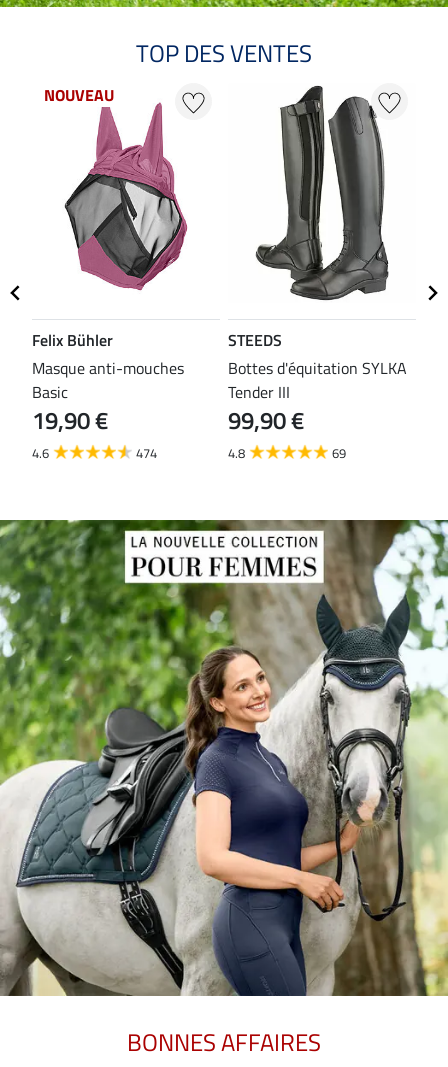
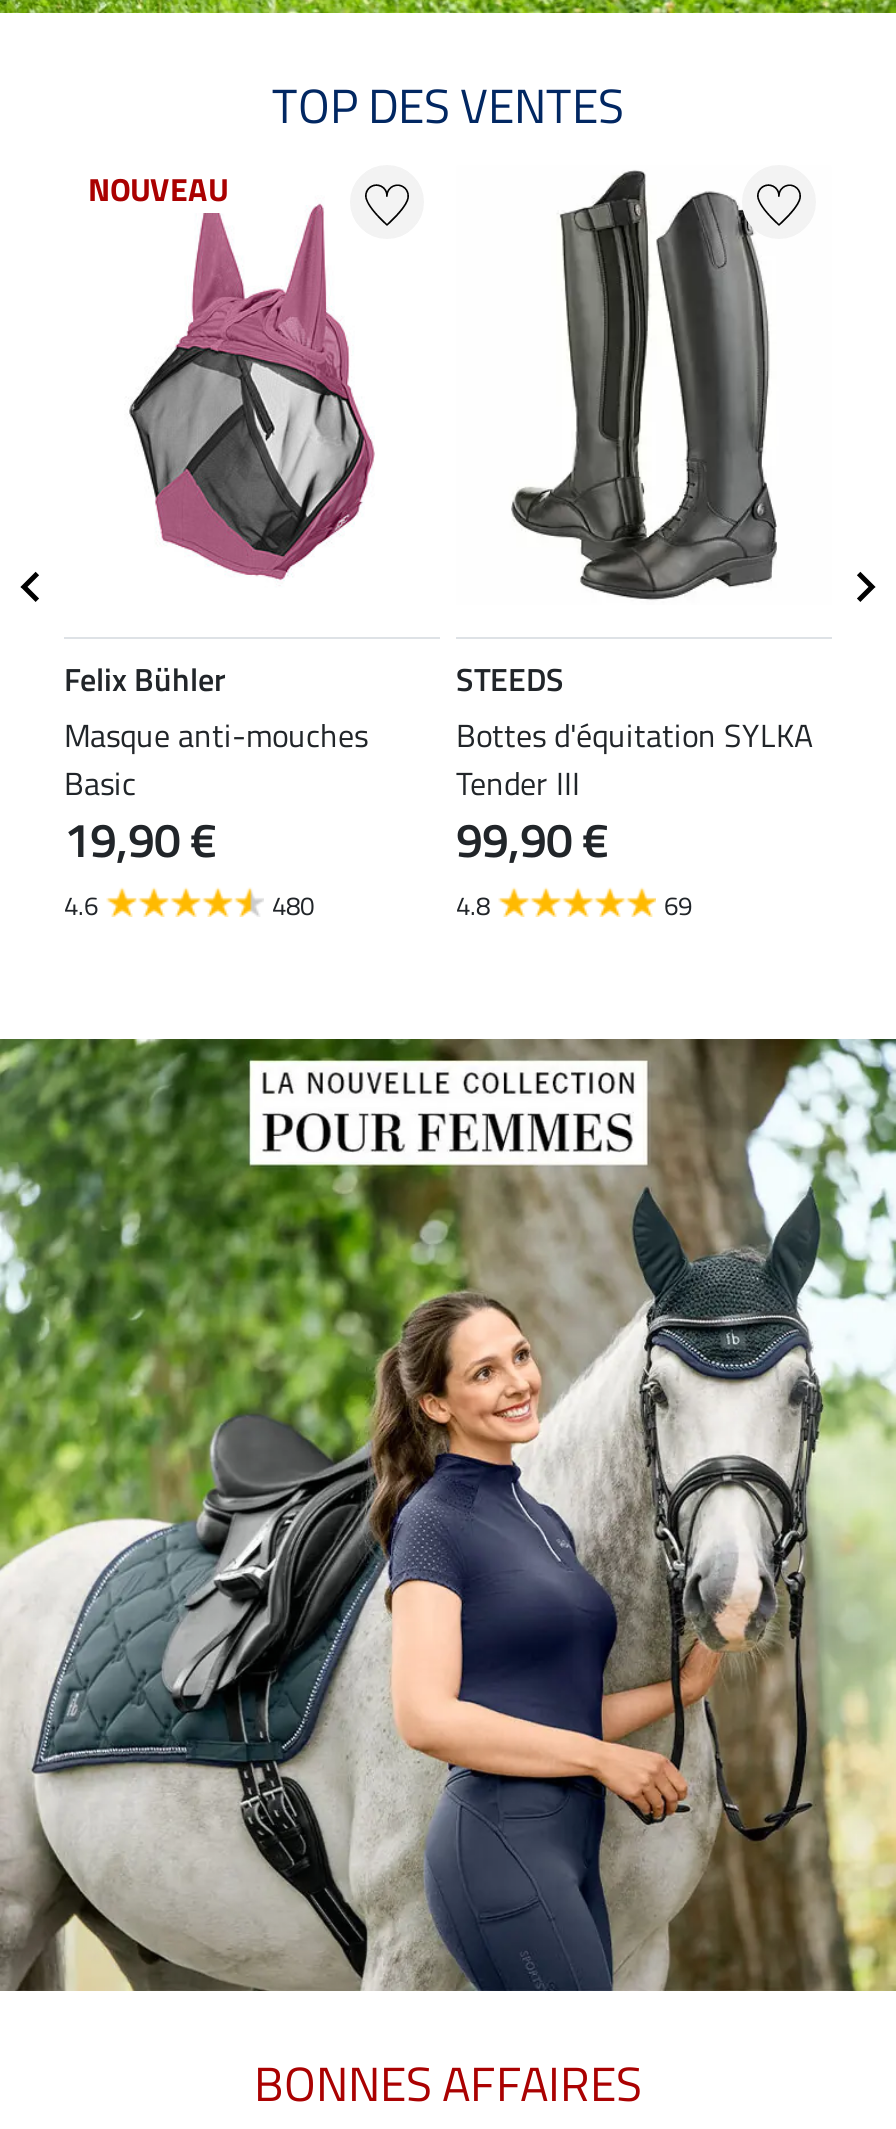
- 474
+ 480
